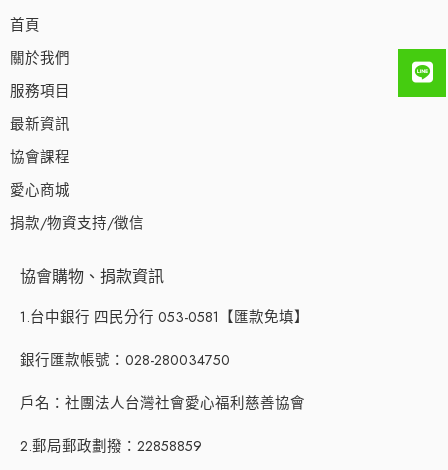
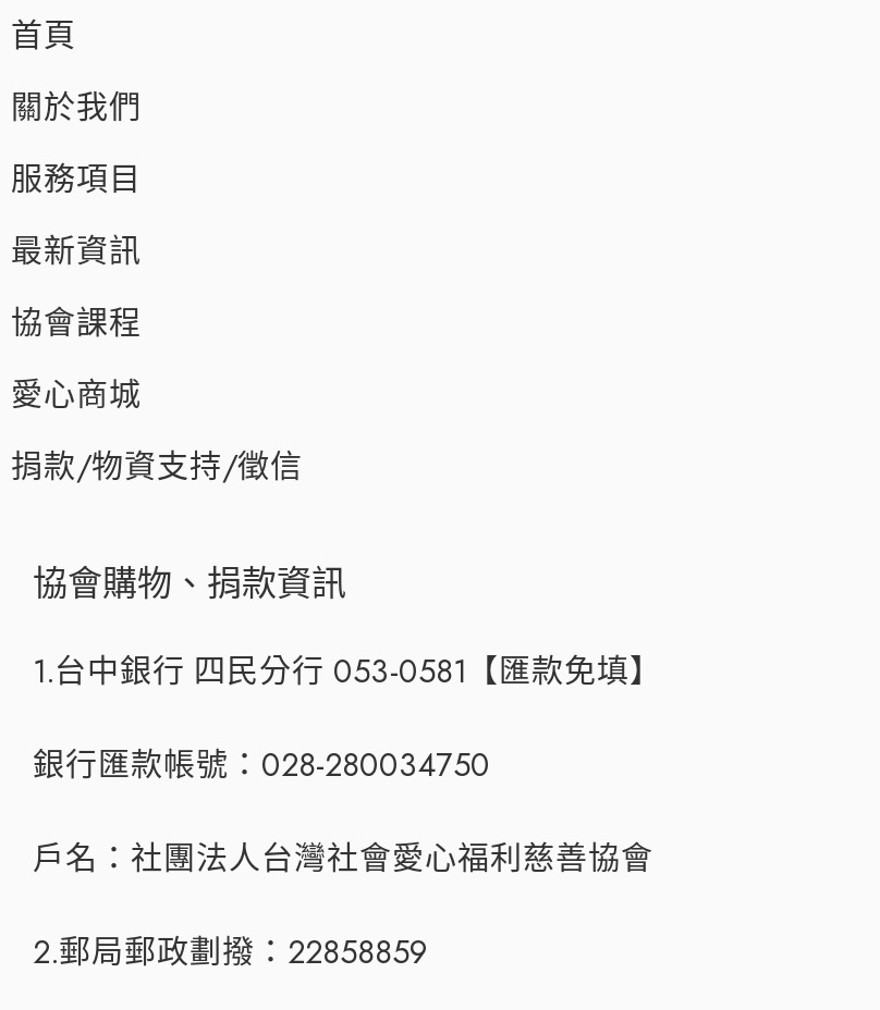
- [image]
